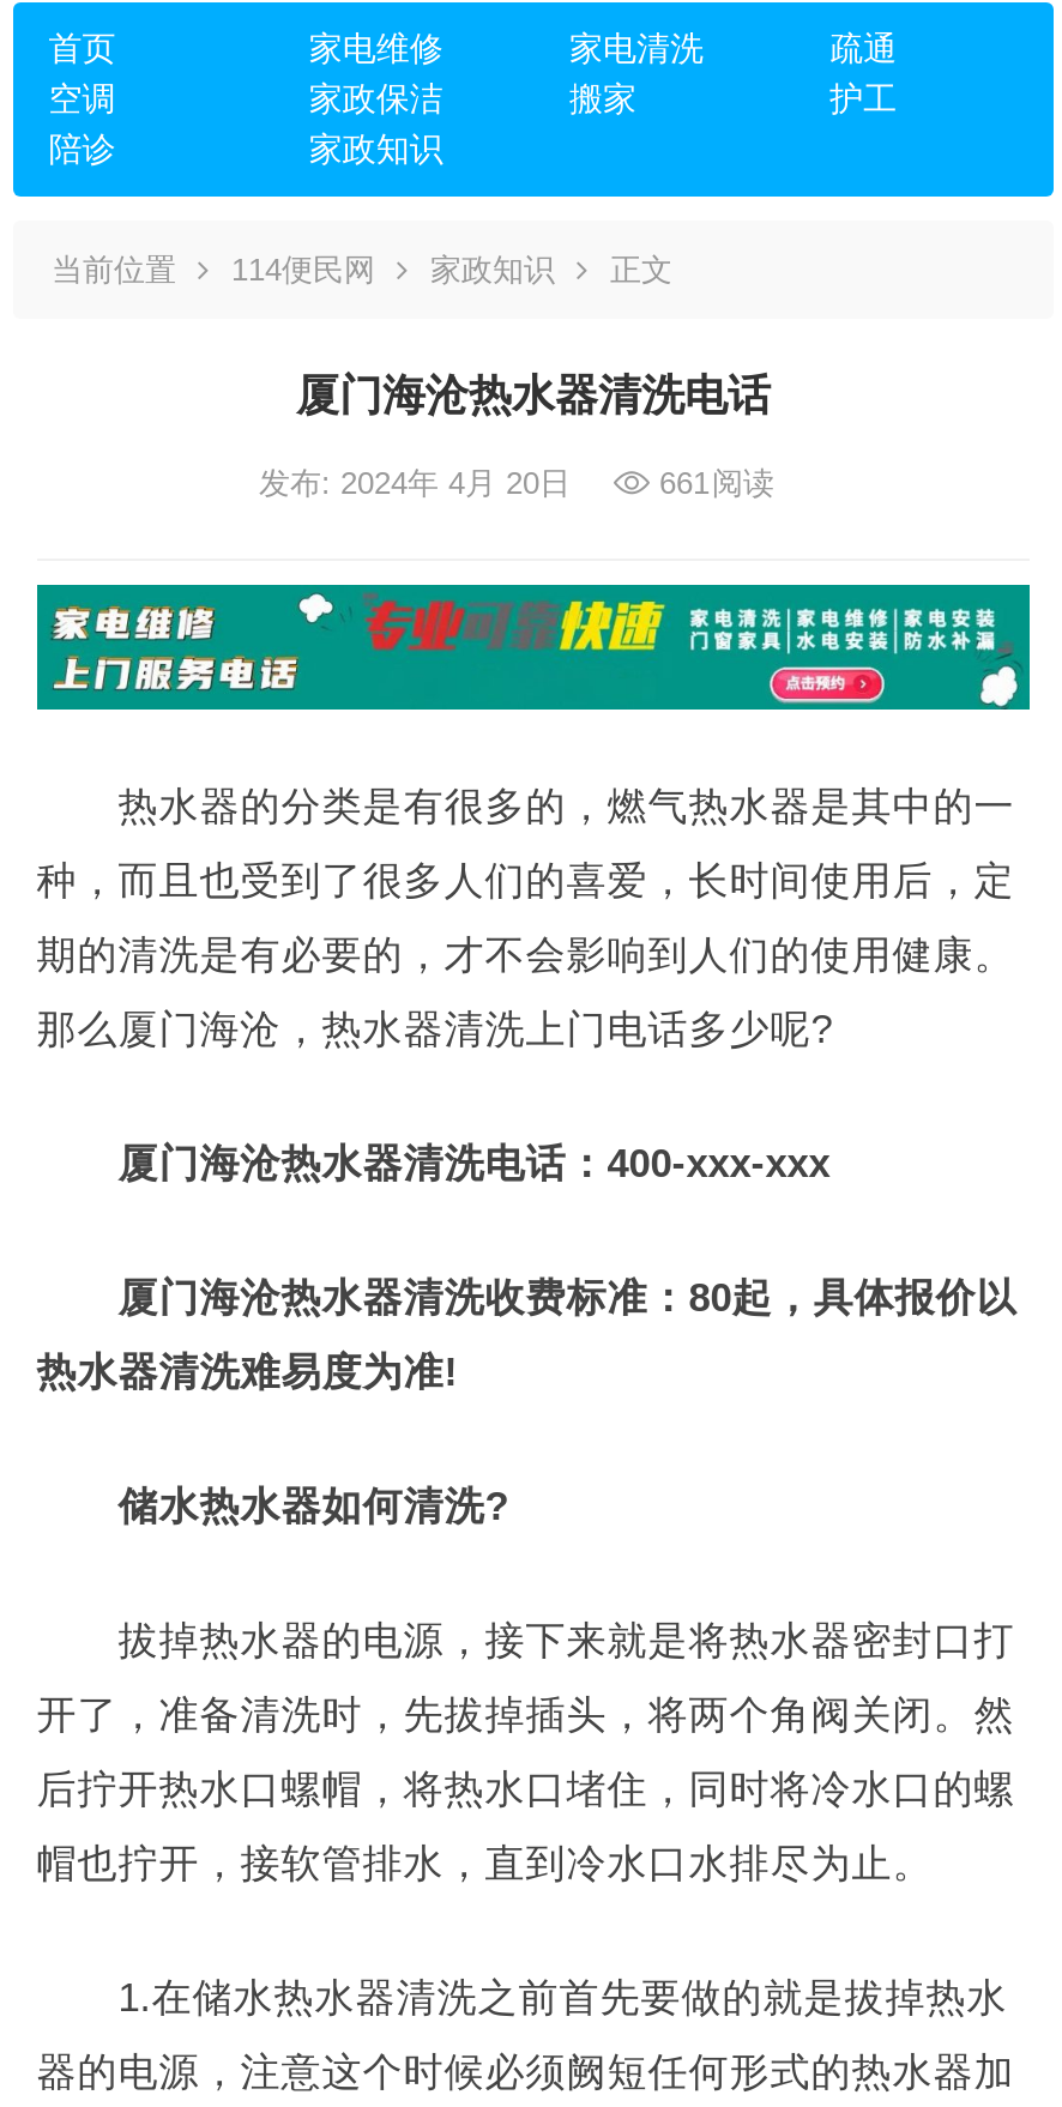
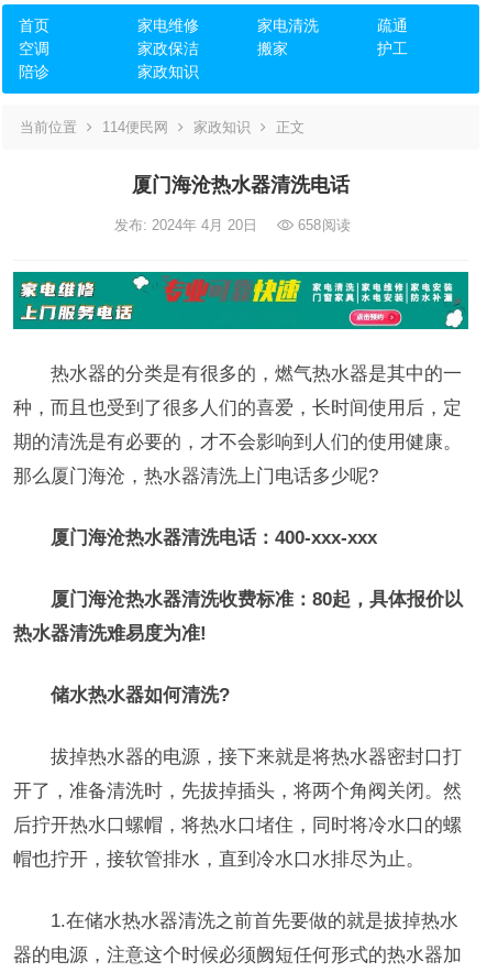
- 发布: 2024年 4月 20日 661阅读
+ 发布: 2024年 4月 20日 658阅读
